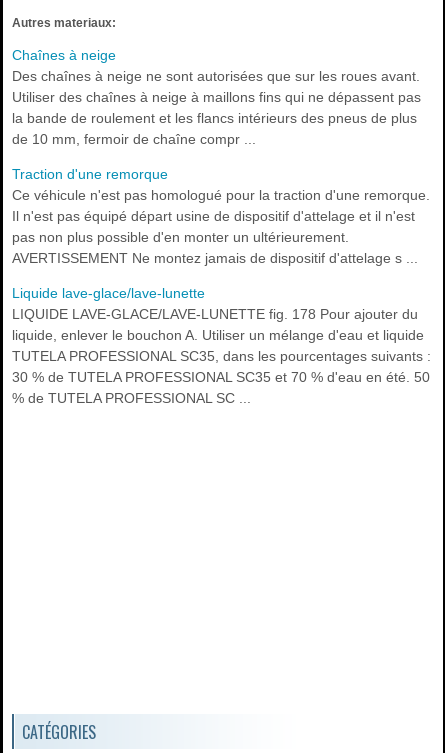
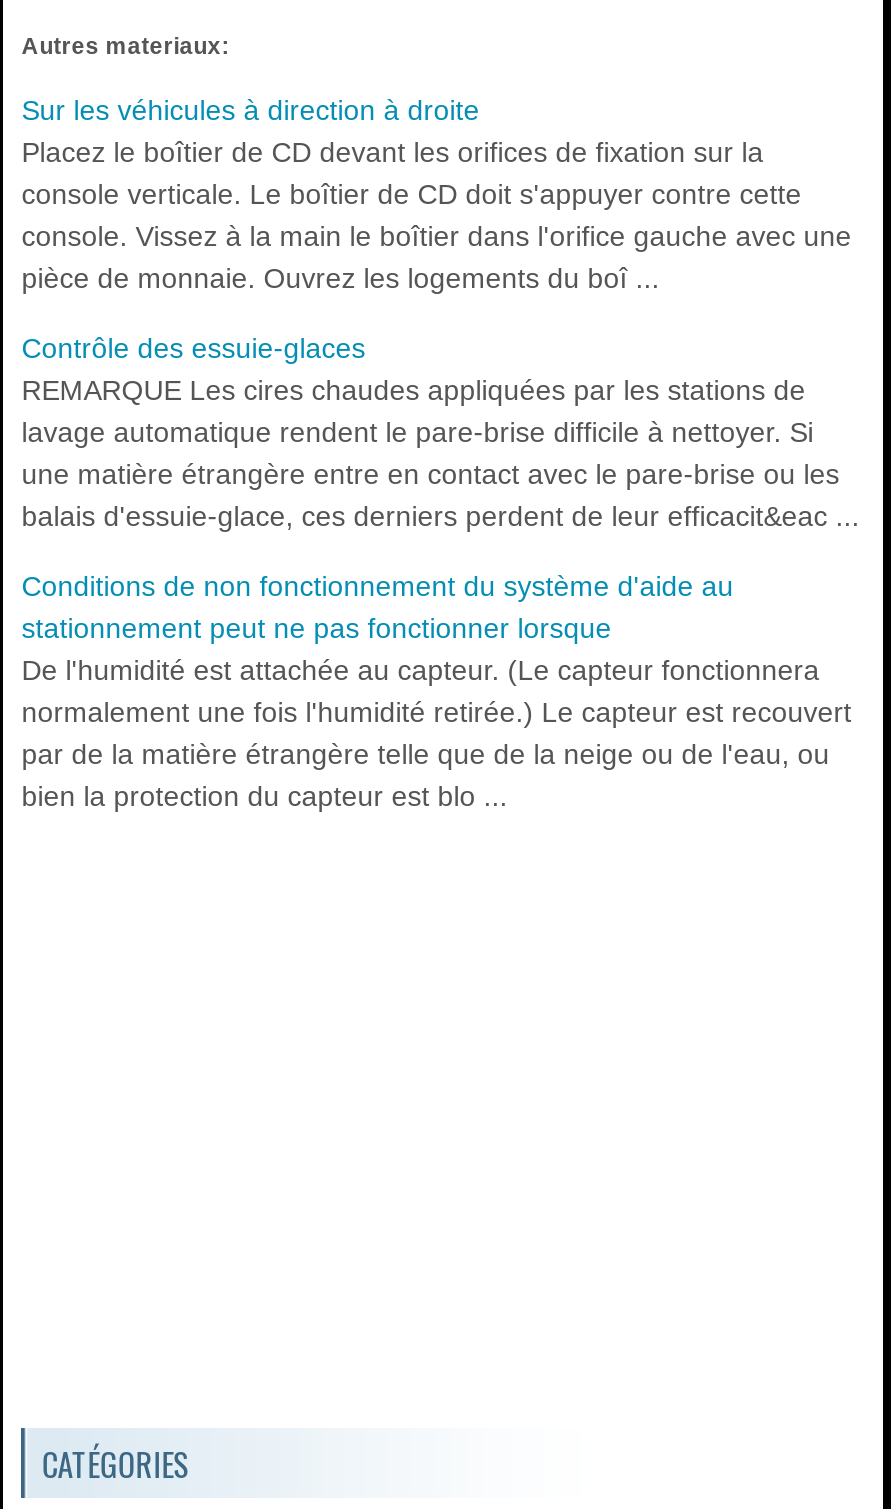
- Chaînes à neige
- Des chaînes à neige ne sont autorisées que sur les roues avant.
- Utiliser des chaînes à neige à maillons fins qui ne dépassent pas
- la bande de roulement et les flancs intérieurs des pneus de plus
- de 10 mm, fermoir de chaîne compr ...
+ Sur les véhicules à direction à droite
+ Placez le boîtier de CD devant les orifices de fixation sur la
+ console verticale. Le boîtier de CD doit s'appuyer contre cette
+ console. Vissez à la main le boîtier dans l'orifice gauche avec une
+ pièce de monnaie. Ouvrez les logements du boî ...

- Traction d'une remorque
- Ce véhicule n'est pas homologué pour la traction d'une remorque.
- Il n'est pas équipé départ usine de dispositif d'attelage et il n'est
- pas non plus possible d'en monter un ultérieurement.
- AVERTISSEMENT Ne montez jamais de dispositif d'attelage s ...
+ Contrôle des essuie-glaces
+ REMARQUE Les cires chaudes appliquées par les stations de
+ lavage automatique rendent le pare-brise difficile à nettoyer. Si
+ une matière étrangère entre en contact avec le pare-brise ou les
+ balais d'essuie-glace, ces derniers perdent de leur efficacit&eac ...

- Liquide lave-glace/lave-lunette
- LIQUIDE LAVE-GLACE/LAVE-LUNETTE fig. 178 Pour ajouter du
- liquide, enlever le bouchon A. Utiliser un mélange d'eau et liquide
- TUTELA PROFESSIONAL SC35, dans les pourcentages suivants :
- 30 % de TUTELA PROFESSIONAL SC35 et 70 % d'eau en été. 50
- % de TUTELA PROFESSIONAL SC ...
+ Conditions de non fonctionnement du système d'aide au
+ stationnement peut ne pas fonctionner lorsque
+ De l'humidité est attachée au capteur. (Le capteur fonctionnera
+ normalement une fois l'humidité retirée.) Le capteur est recouvert
+ par de la matière étrangère telle que de la neige ou de l'eau, ou
+ bien la protection du capteur est blo ...
